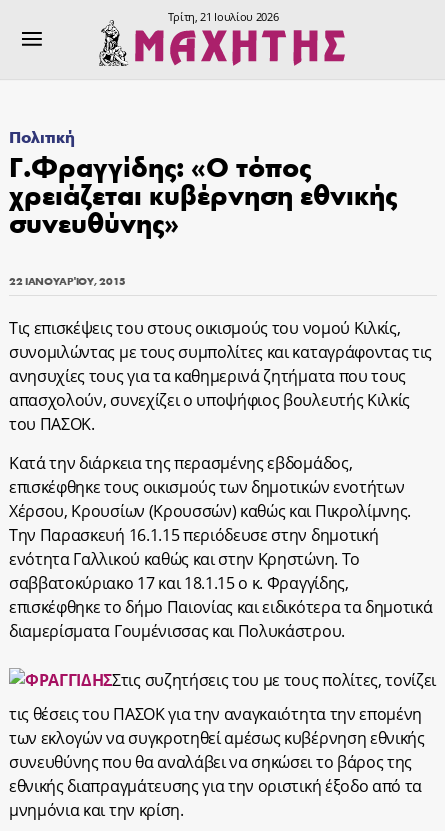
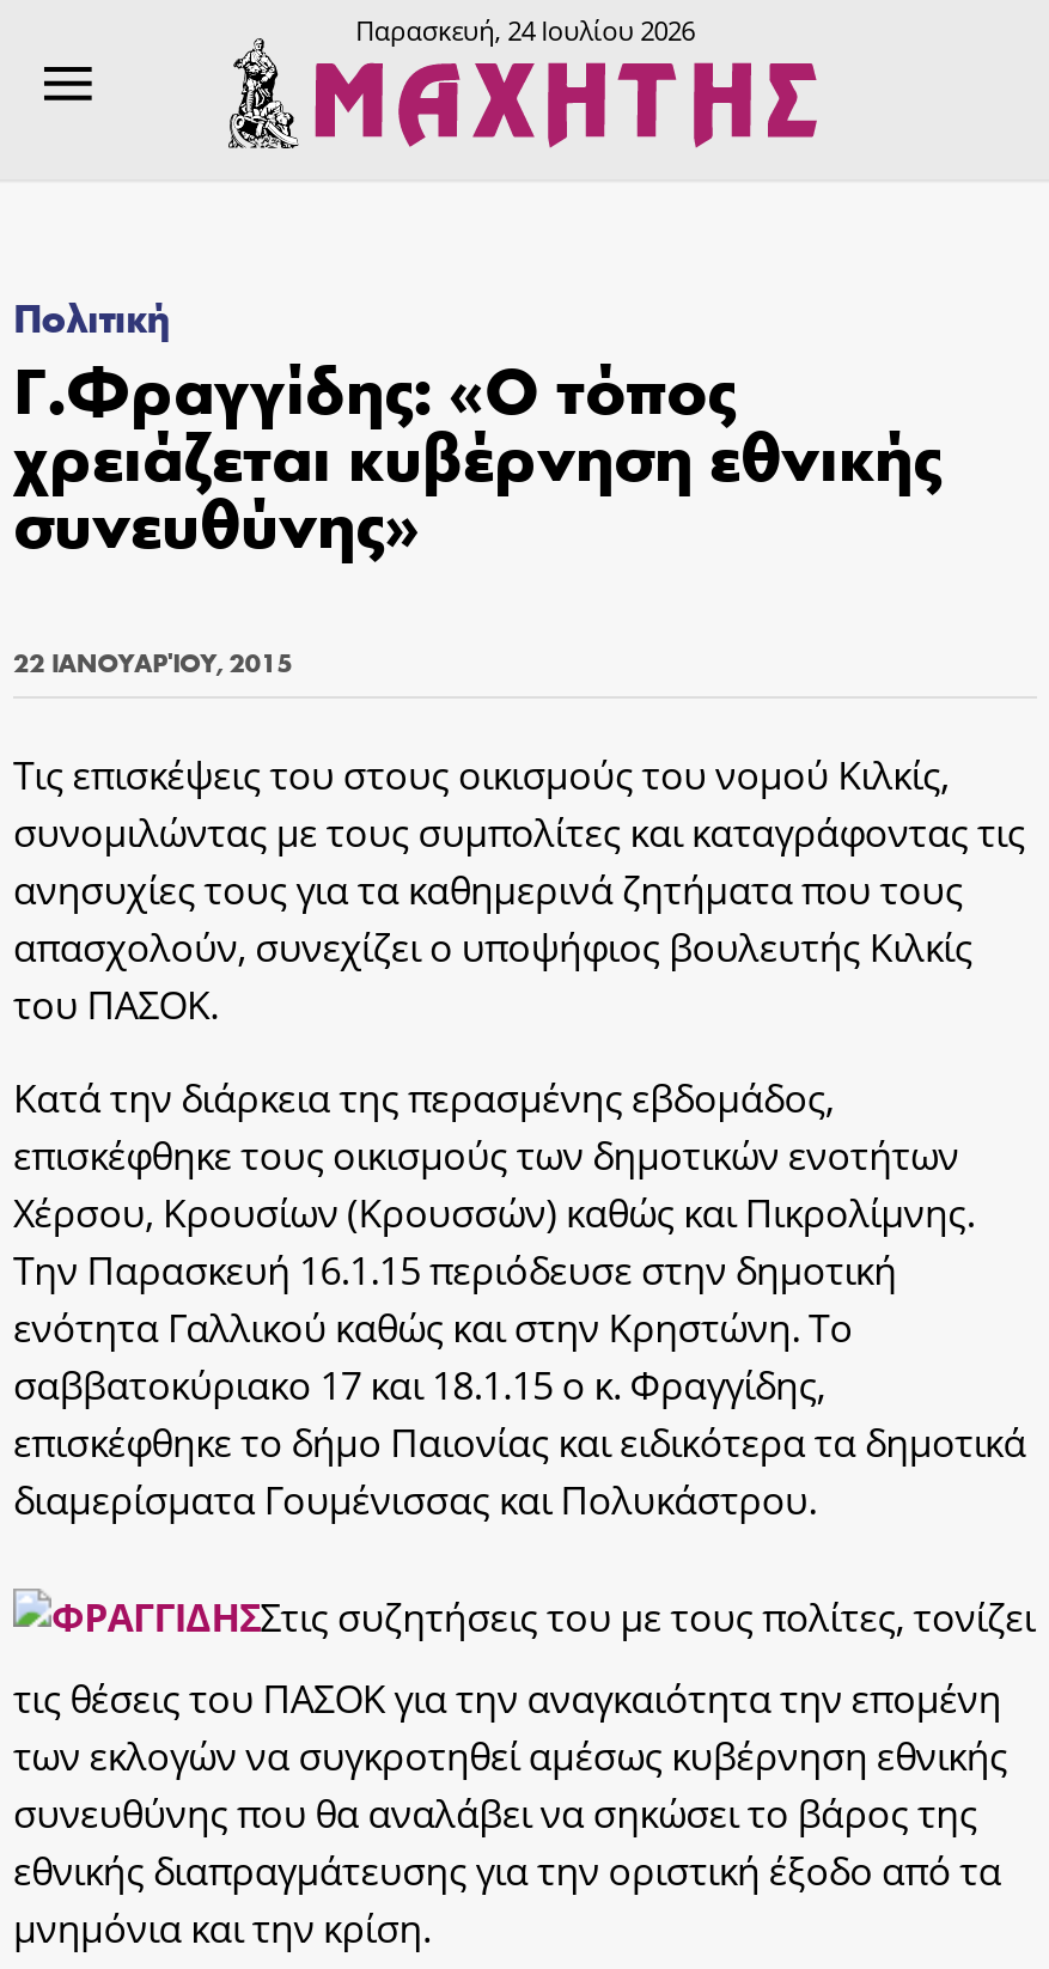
- Τρίτη, 21 Ιουλίου 2026
+ Παρασκευή, 24 Ιουλίου 2026
